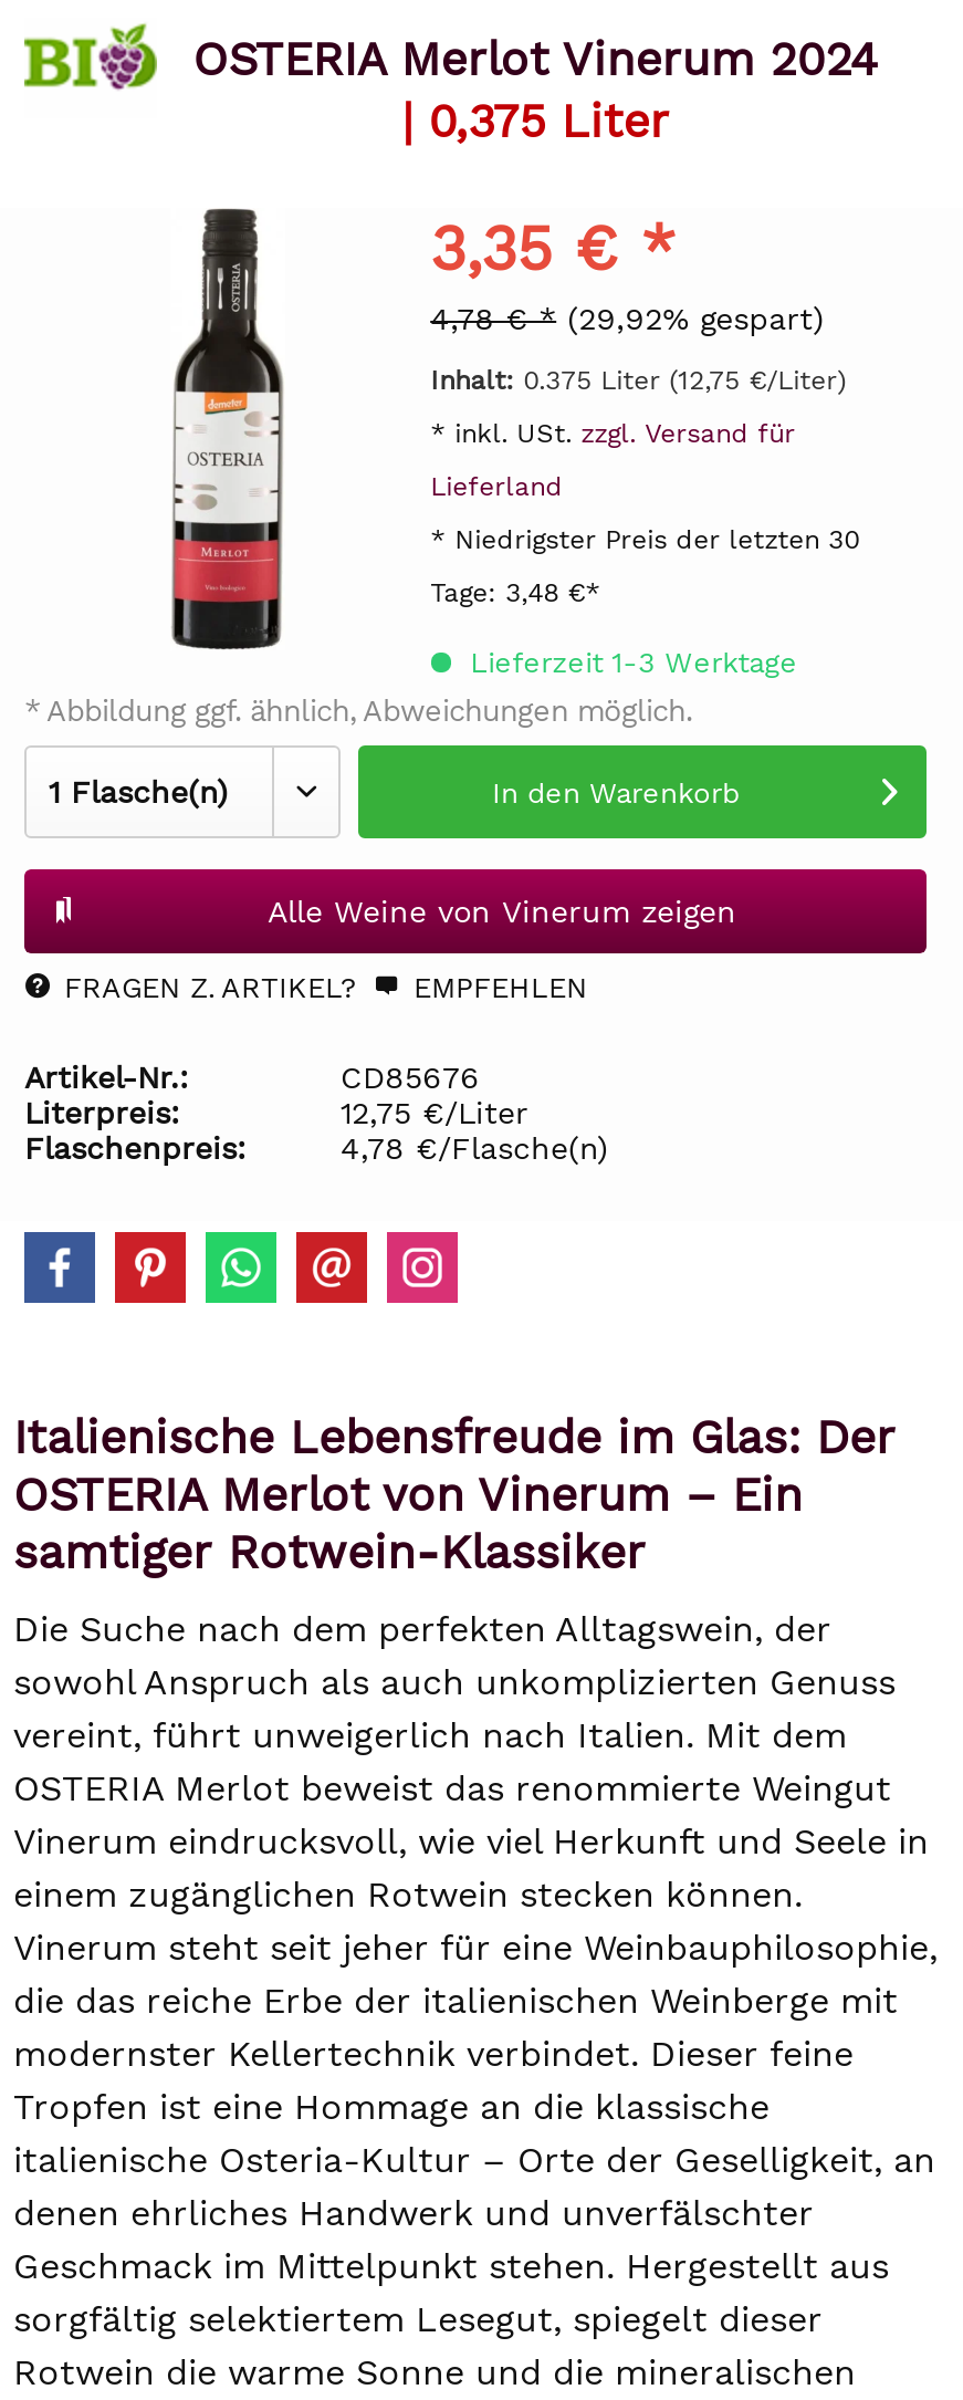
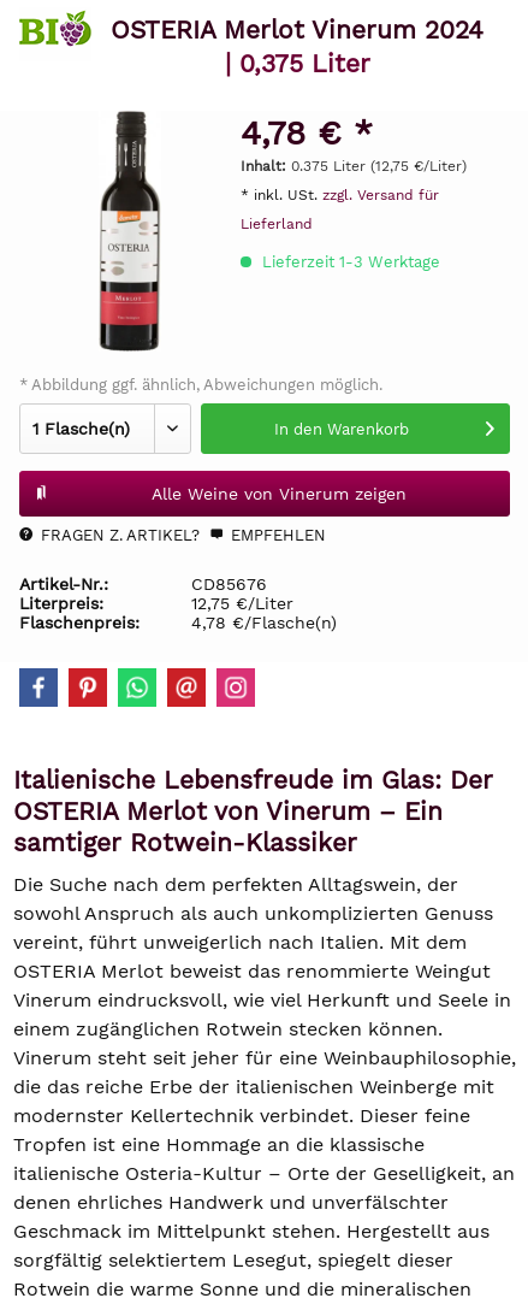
- 3,35 € *
- 4,78 € * (29,92% gespart)
+ 4,78 € *

moved up: Inhalt: 0.375 Liter (12,75 €/Liter) | * inkl. USt. zzgl. Versand für | Lieferland

- [image]
+ [image]

- * Niedrigster Preis der letzten 30
- Tage: 3,48 €*

moved up: Lieferzeit 1-3 Werktage
